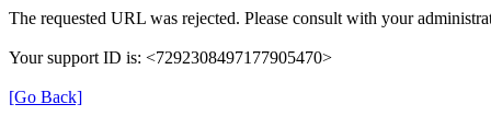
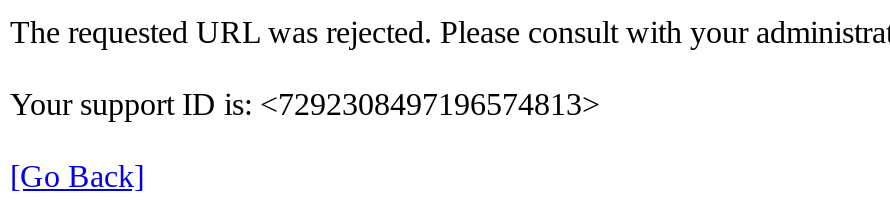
- Your support ID is: <7292308497177905470>
+ Your support ID is: <7292308497196574813>
